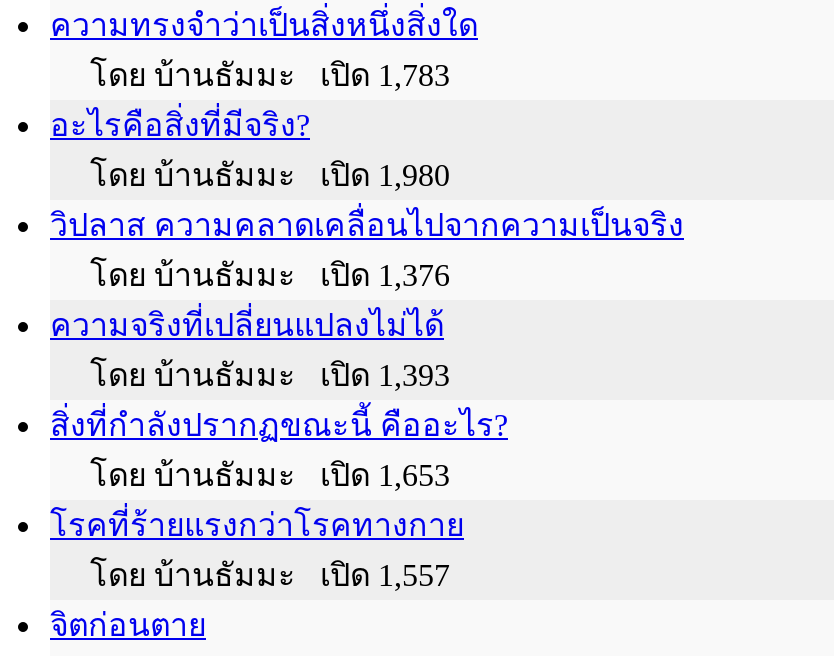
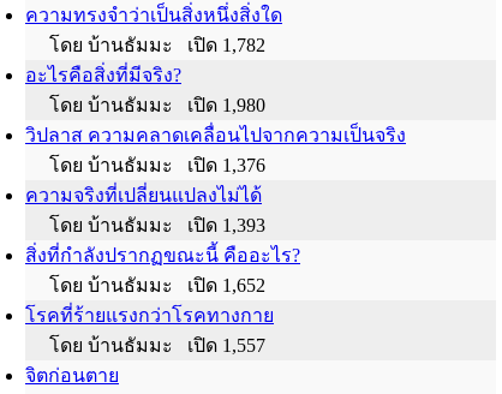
- โดย บ้านธัมมะ เปิด 1,783
+ โดย บ้านธัมมะ เปิด 1,782

- โดย บ้านธัมมะ เปิด 1,653
+ โดย บ้านธัมมะ เปิด 1,652
